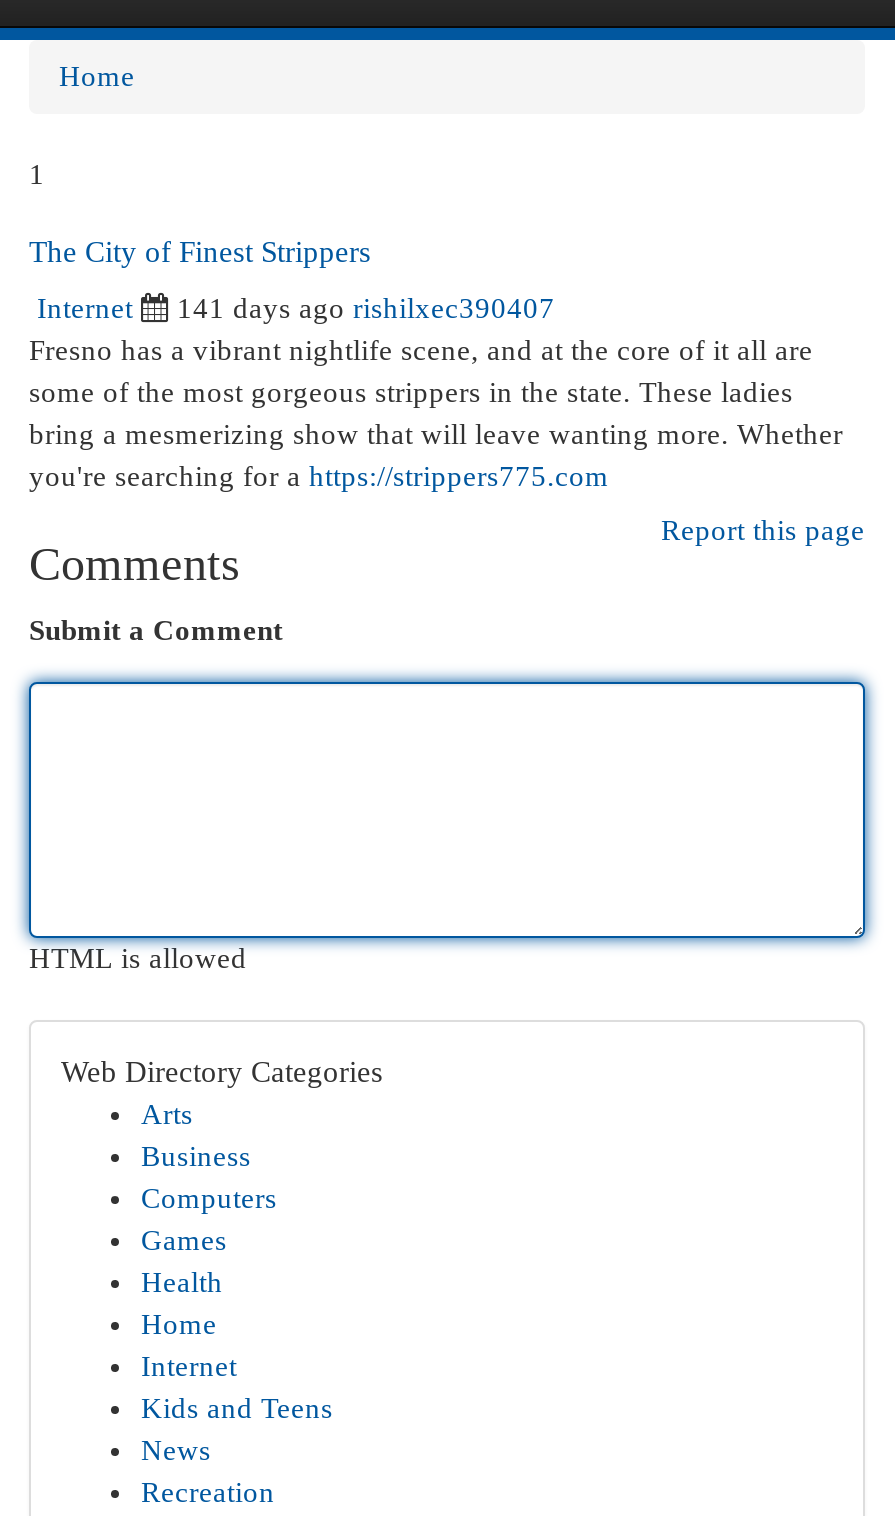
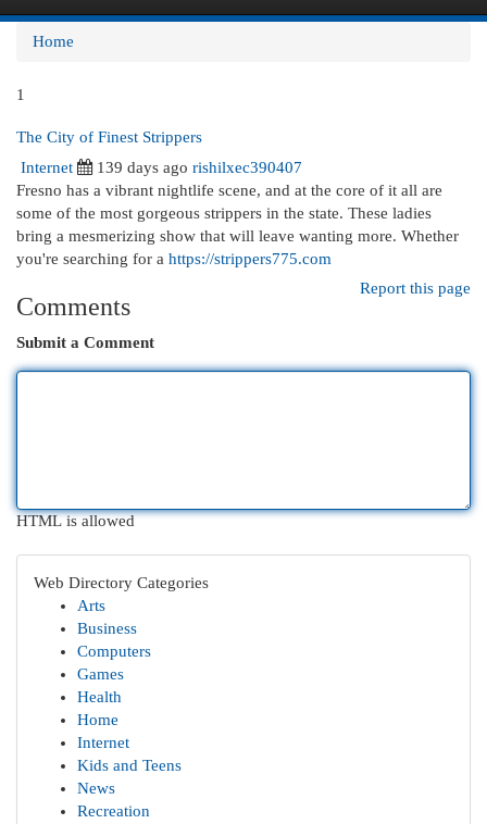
- 141 days ago rishilxec390407
+ 139 days ago rishilxec390407
